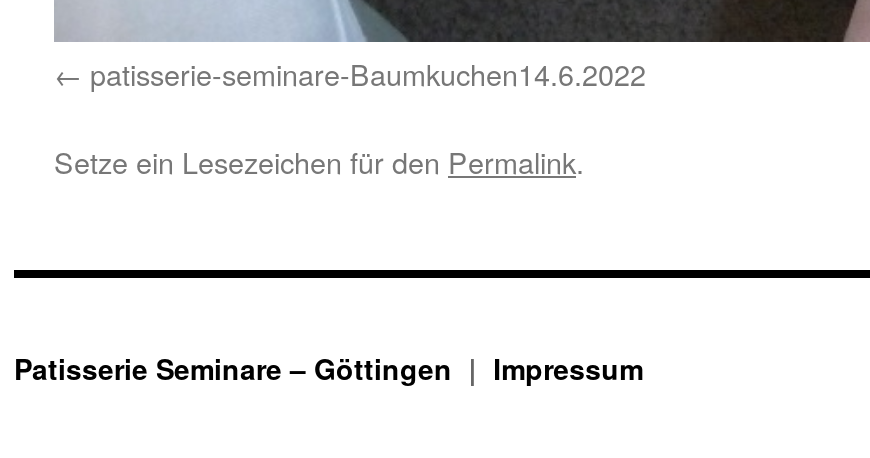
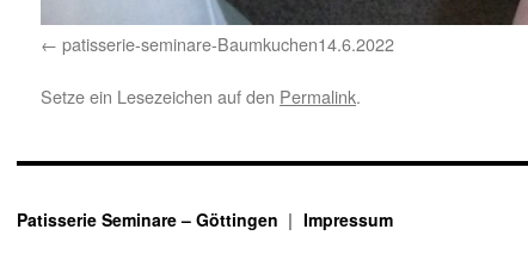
- Setze ein Lesezeichen für den Permalink.
+ Setze ein Lesezeichen auf den Permalink.
